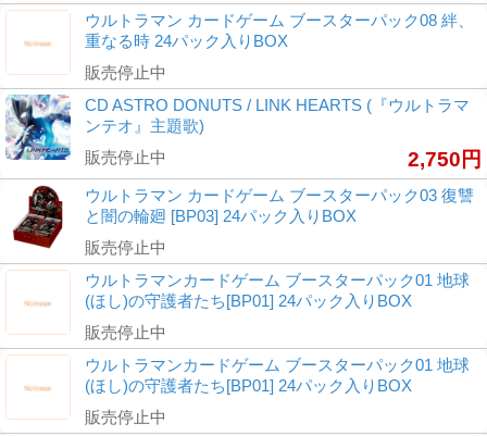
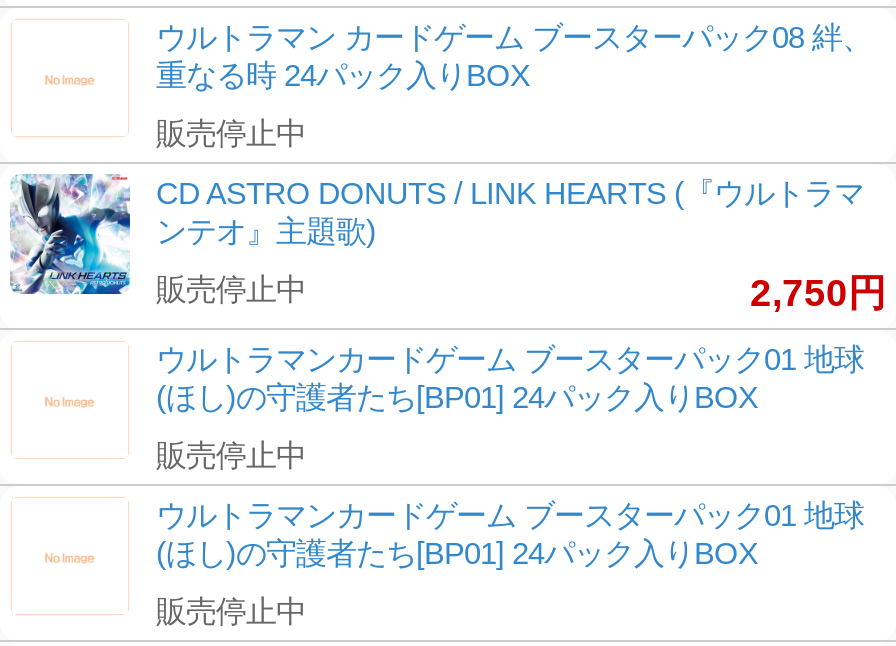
- [image]
- ウルトラマン カードゲーム ブースターパック03 復讐
- と闇の輪廻 [BP03] 24パック入りBOX
- 販売停止中
